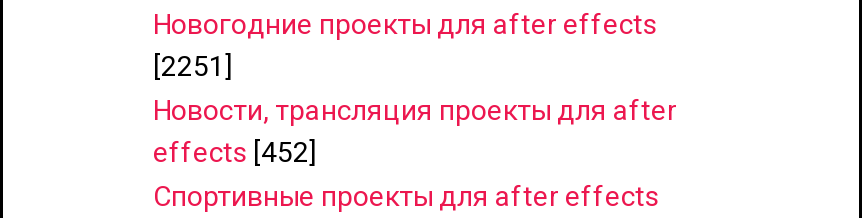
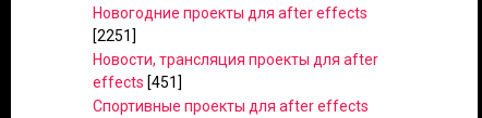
- effects [452]
+ effects [451]
